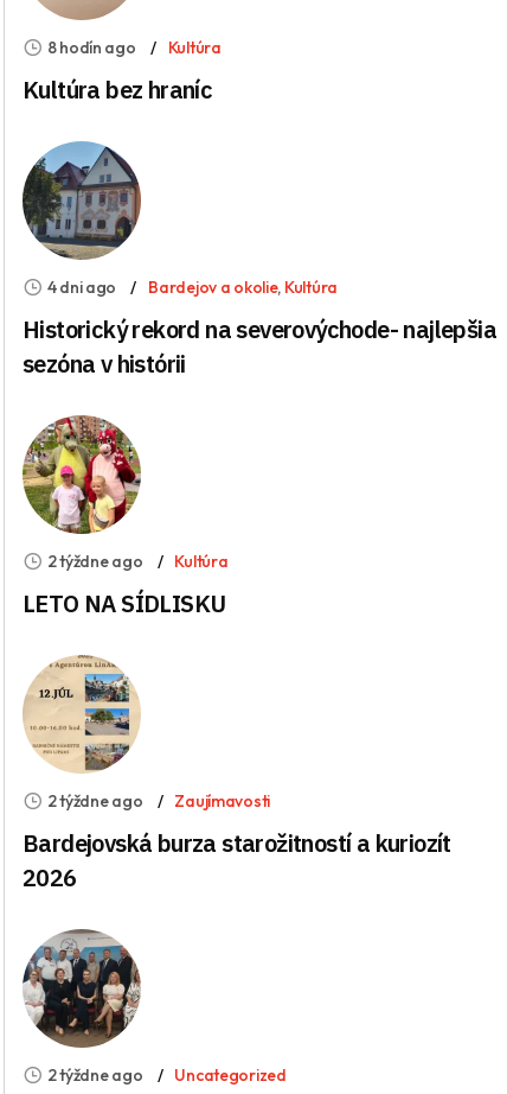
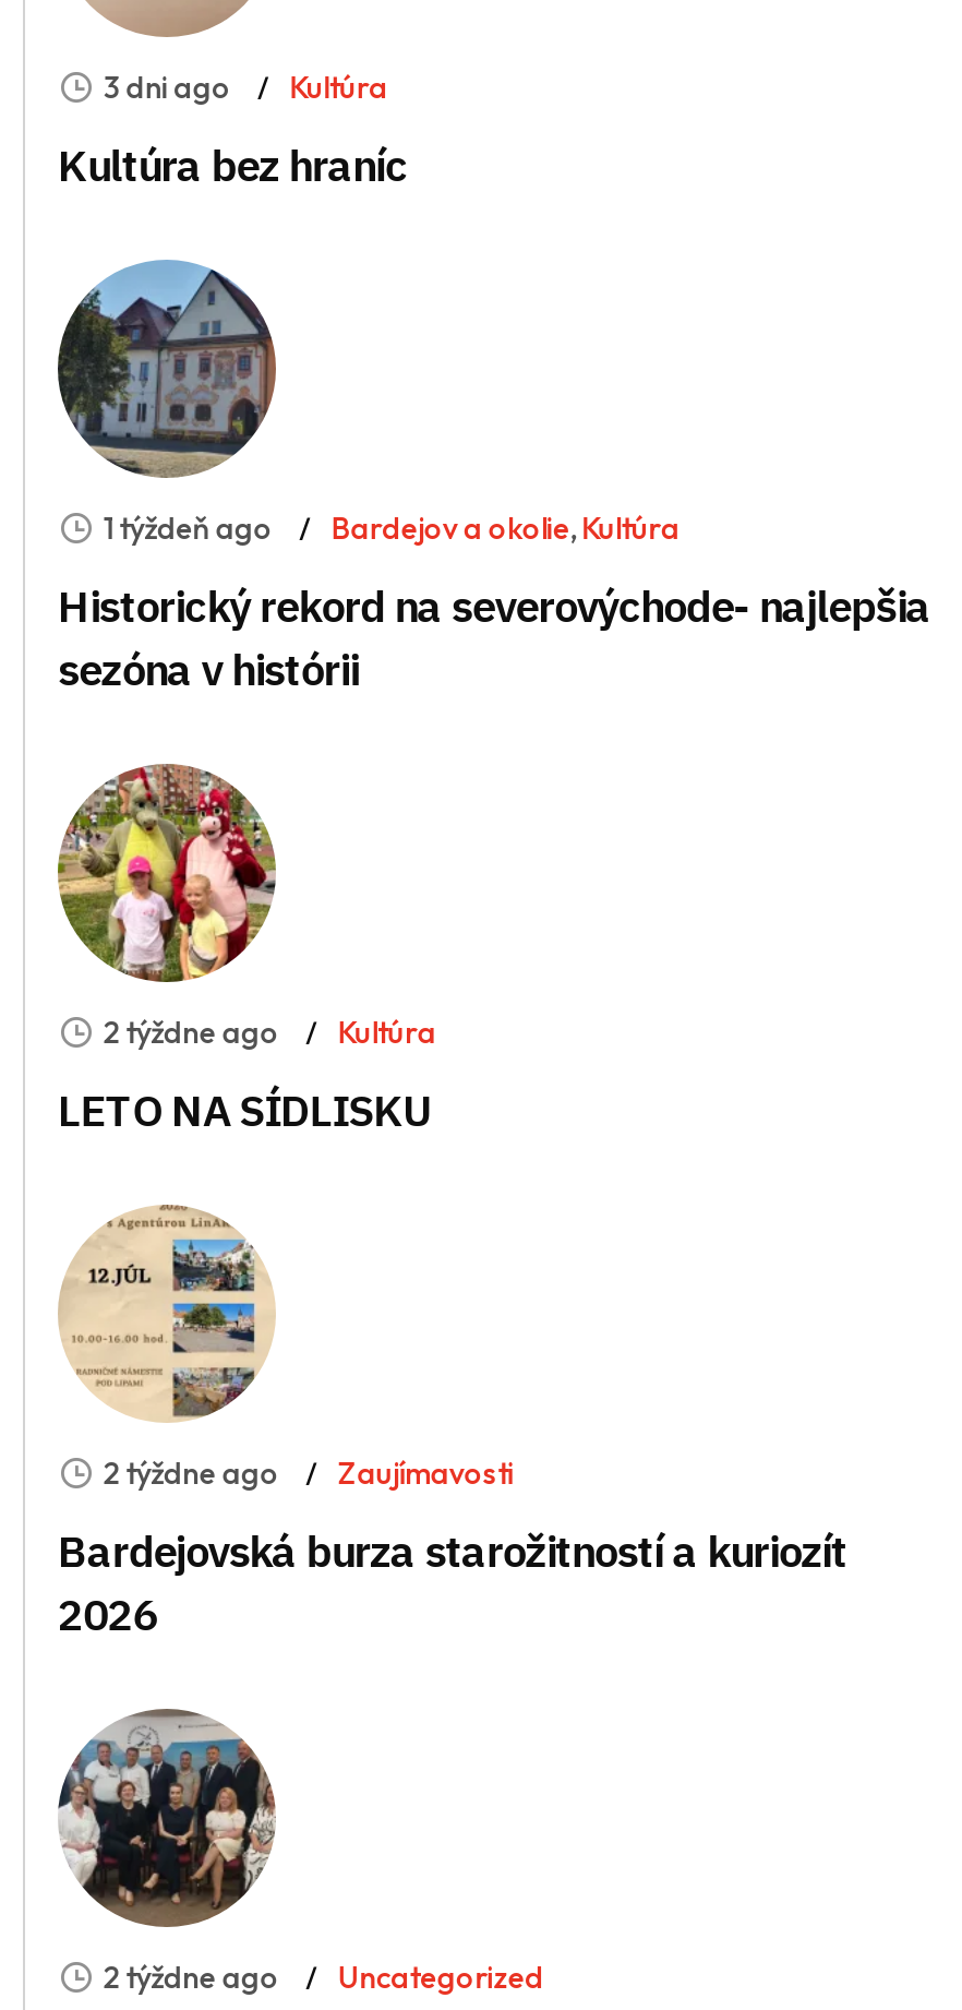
- 8 hodín ago Kultúra
+ 3 dni ago Kultúra

- 4 dni ago Bardejov a okolie, Kultúra
+ 1 týždeň ago Bardejov a okolie, Kultúra
